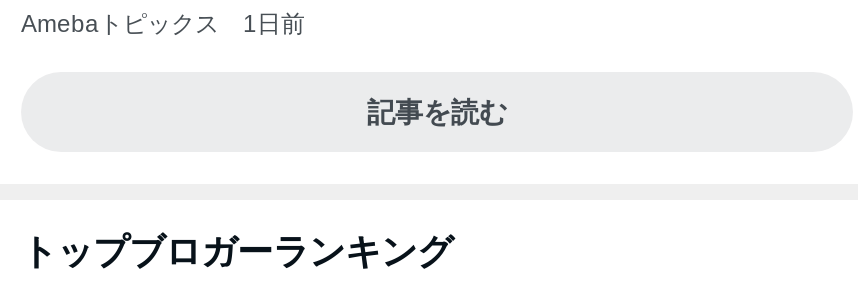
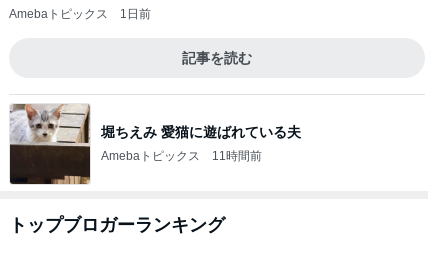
+ [image]
+ 堀ちえみ 愛猫に遊ばれている夫
+ Amebaトピックス
+ 11時間前
